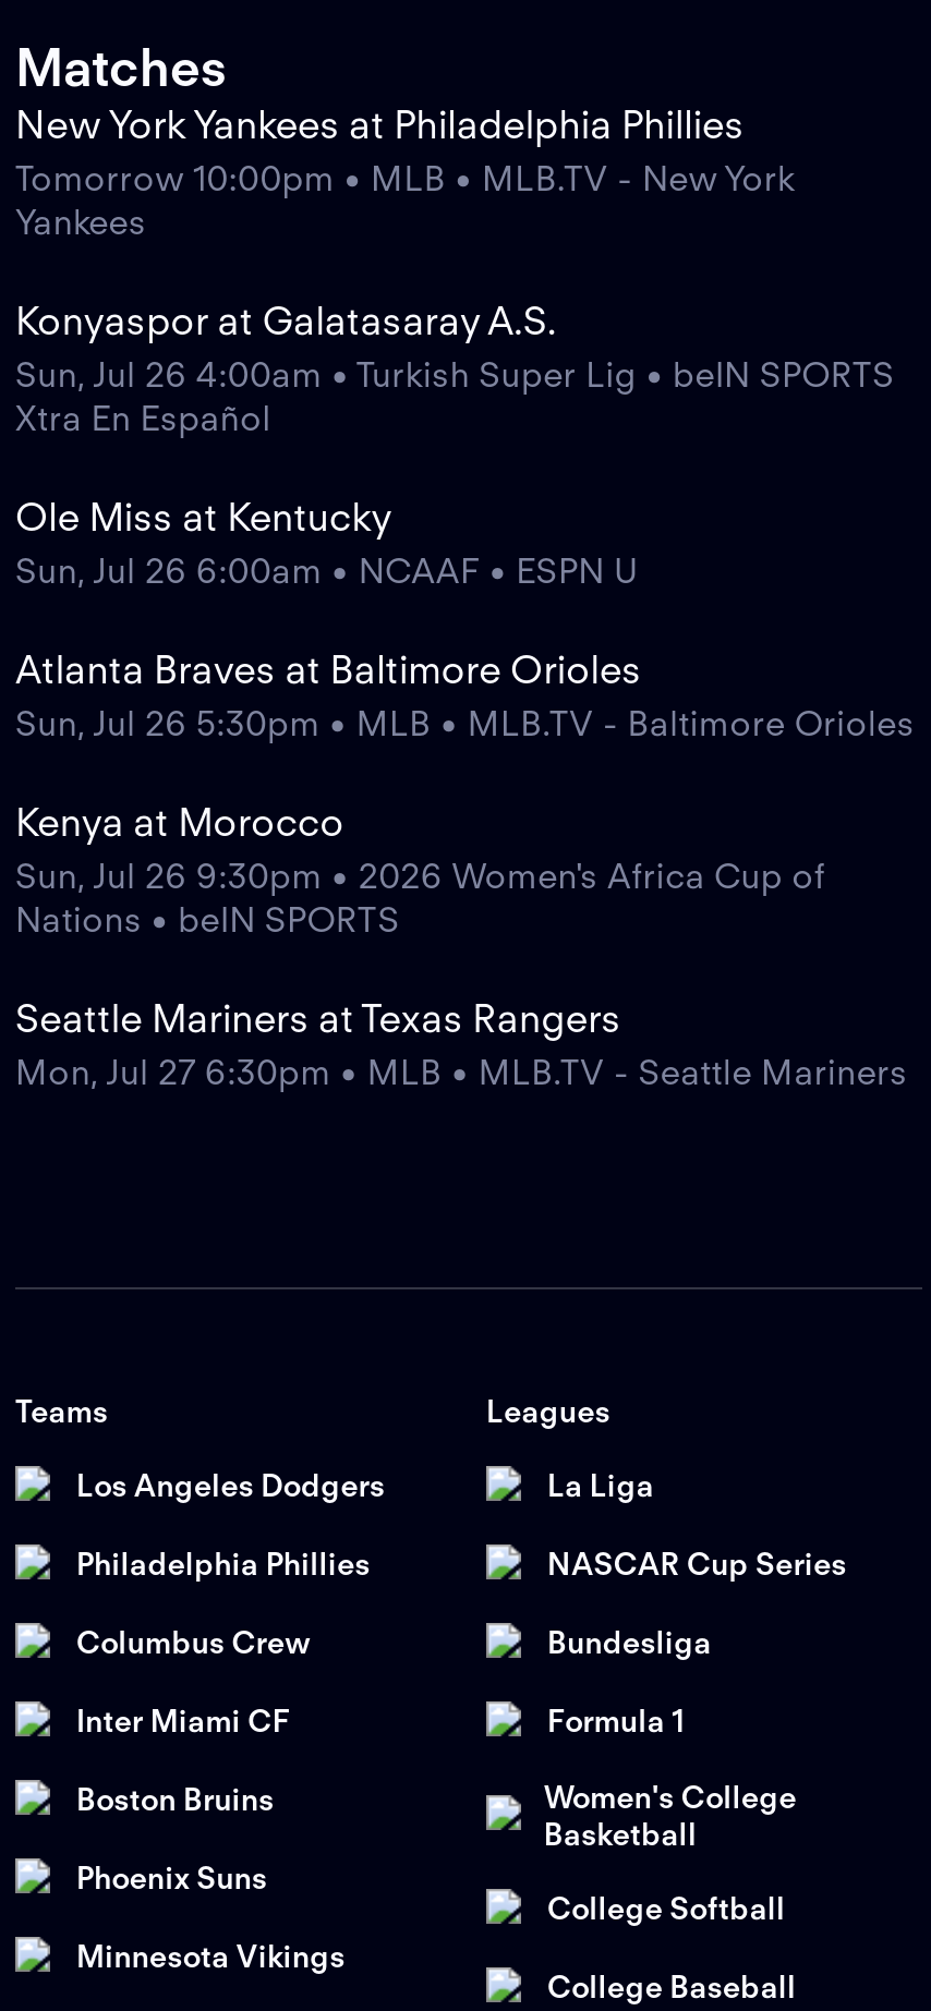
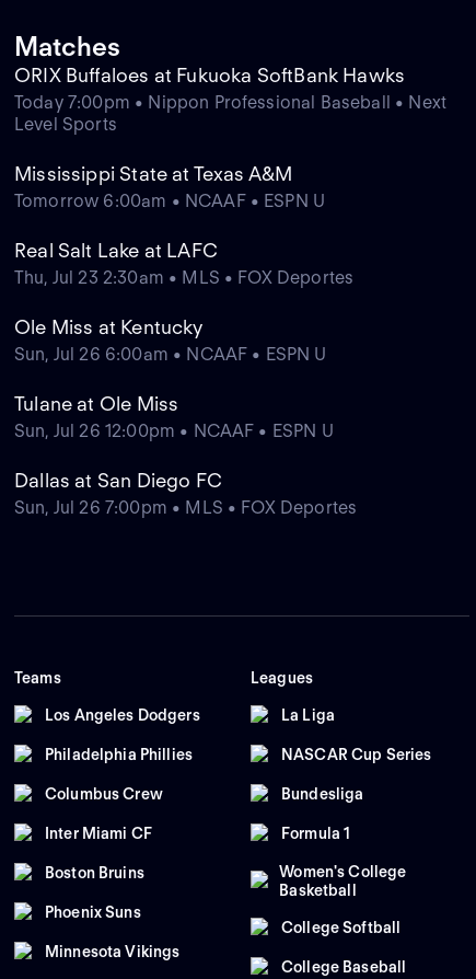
- New York Yankees at Philadelphia Phillies
- Tomorrow 10:00pm • MLB • MLB.TV - New York
- Yankees
- Konyaspor at Galatasaray A.S.
- Sun, Jul 26 4:00am • Turkish Super Lig • beIN SPORTS
- Xtra En Español
+ ORIX Buffaloes at Fukuoka SoftBank Hawks
+ Today 7:00pm • Nippon Professional Baseball • Next
+ Level Sports
+ Mississippi State at Texas A&M
+ Tomorrow 6:00am • NCAAF • ESPN U
+ Real Salt Lake at LAFC
+ Thu, Jul 23 2:30am • MLS • FOX Deportes

moved down: Ole Miss at Kentucky | Sun, Jul 26 6:00am • NCAAF • ESPN U

- Atlanta Braves at Baltimore Orioles
- Sun, Jul 26 5:30pm • MLB • MLB.TV - Baltimore Orioles
- Kenya at Morocco
- Sun, Jul 26 9:30pm • 2026 Women's Africa Cup of
- Nations • beIN SPORTS
- Seattle Mariners at Texas Rangers
- Mon, Jul 27 6:30pm • MLB • MLB.TV - Seattle Mariners
+ Tulane at Ole Miss
+ Sun, Jul 26 12:00pm • NCAAF • ESPN U
+ Dallas at San Diego FC
+ Sun, Jul 26 7:00pm • MLS • FOX Deportes
